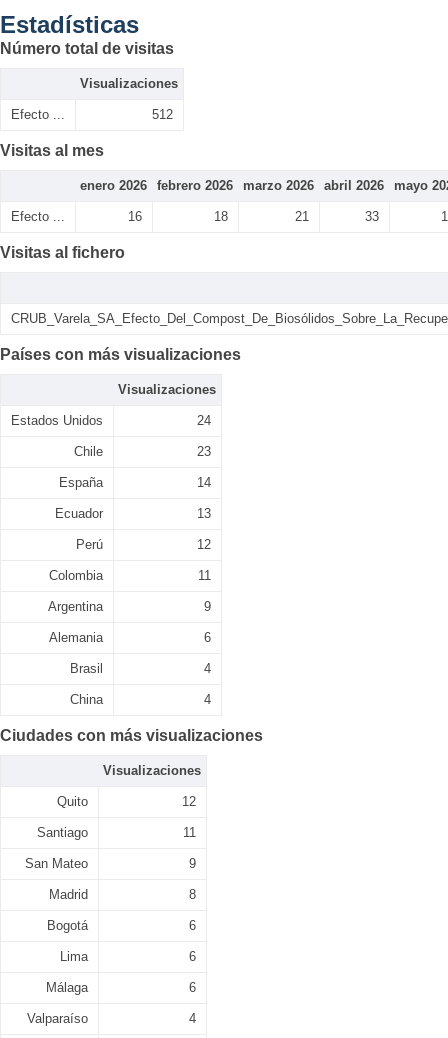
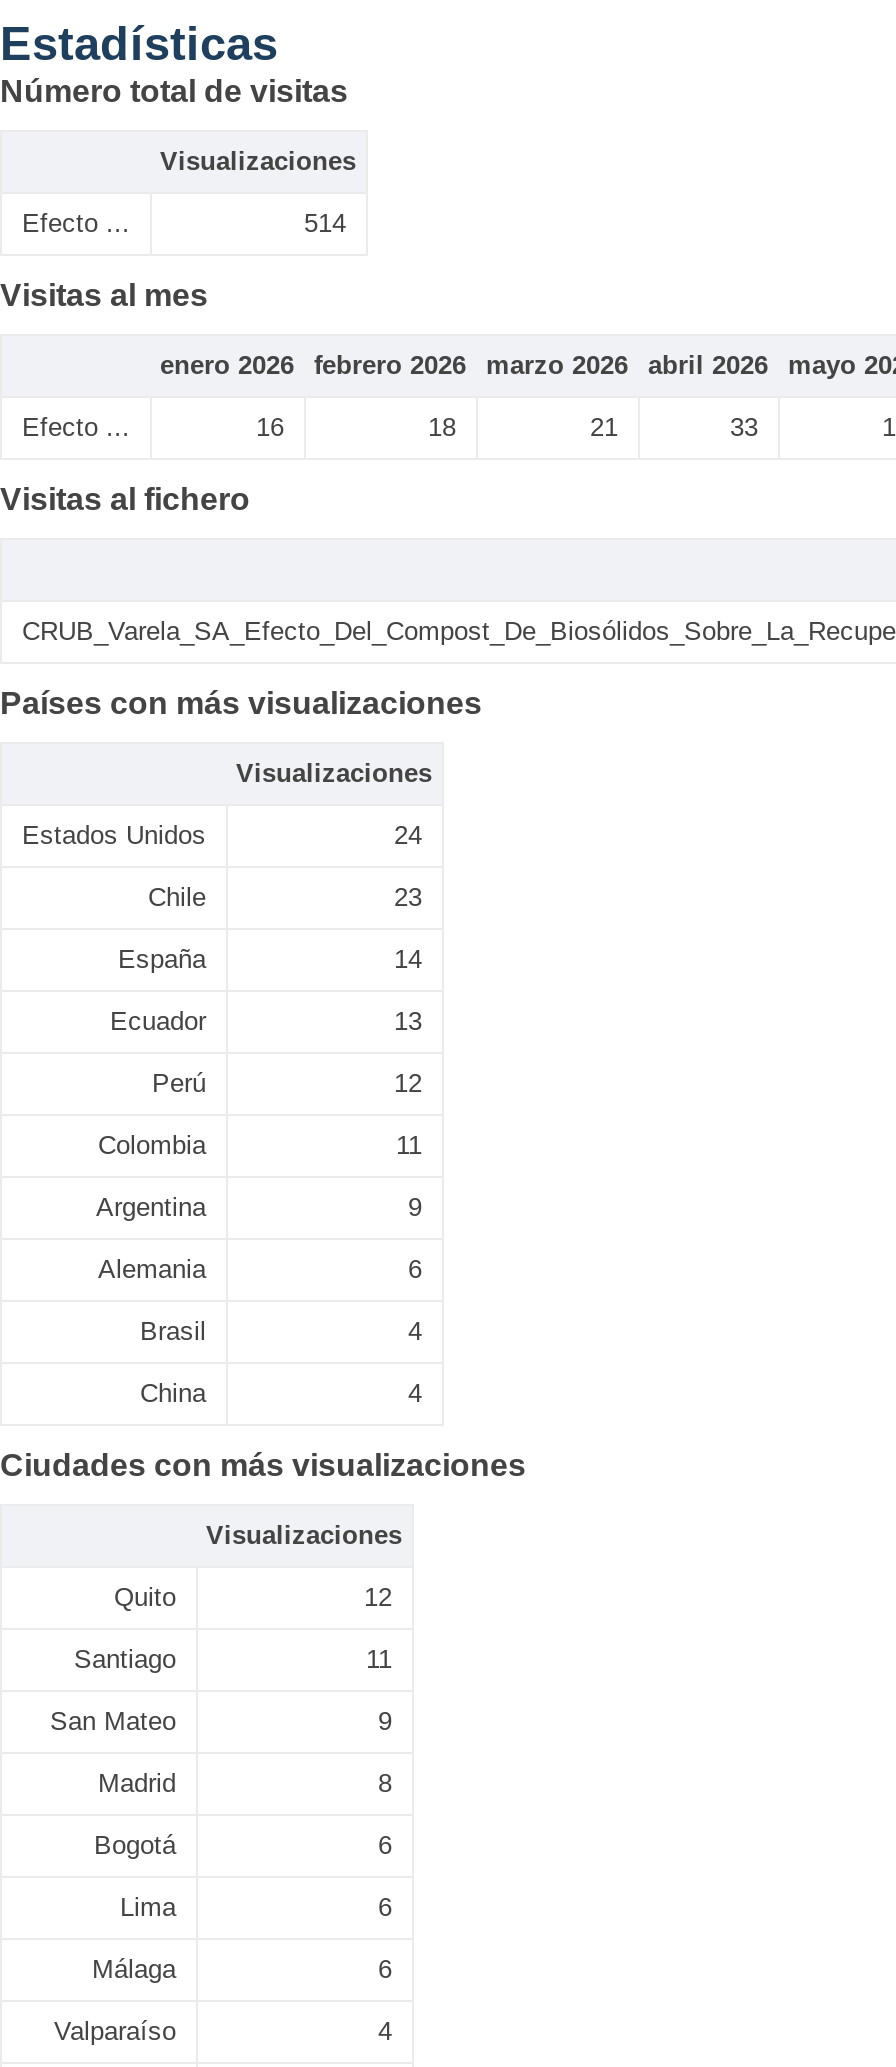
- 512
+ 514
